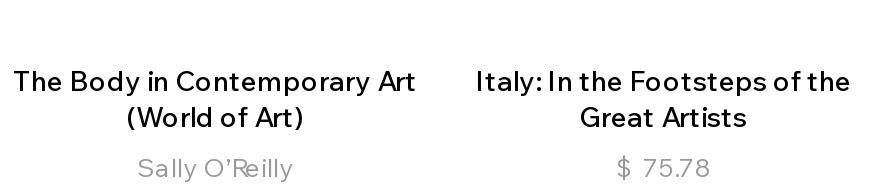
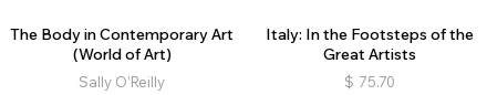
- $ 75.78
+ $ 75.70
